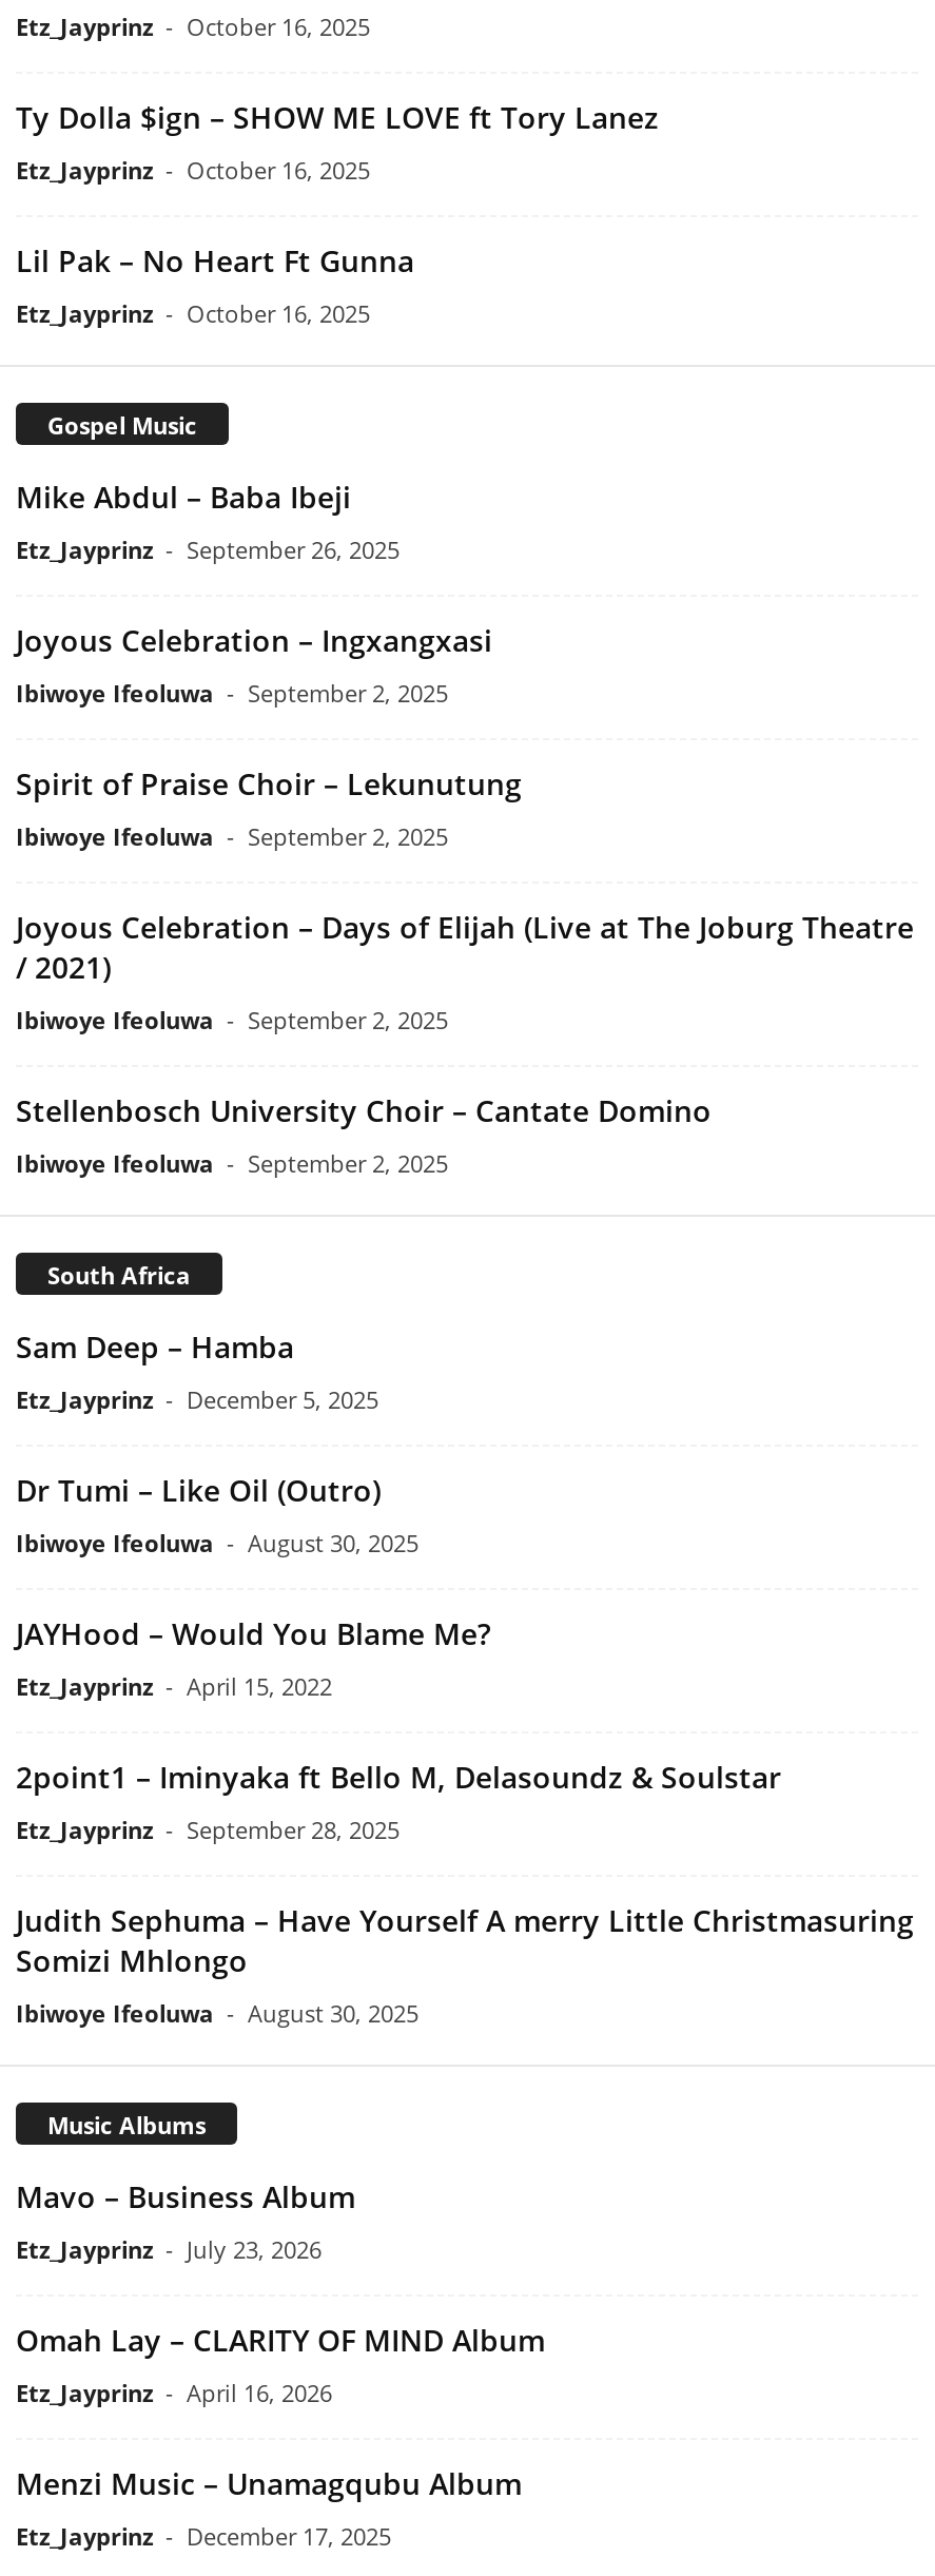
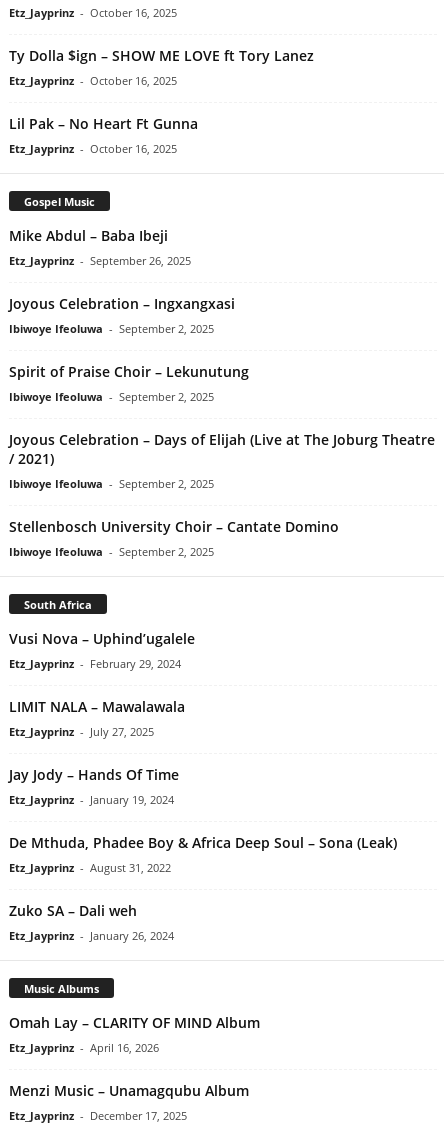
- Sam Deep – Hamba
- Etz_Jayprinz - December 5, 2025
+ Vusi Nova – Uphind’ugalele
+ Etz_Jayprinz - February 29, 2024

- Dr Tumi – Like Oil (Outro)
- Ibiwoye Ifeoluwa - August 30, 2025
+ LIMIT NALA – Mawalawala
+ Etz_Jayprinz - July 27, 2025

- JAYHood – Would You Blame Me?
- Etz_Jayprinz - April 15, 2022
+ Jay Jody – Hands Of Time
+ Etz_Jayprinz - January 19, 2024

- 2point1 – Iminyaka ft Bello M, Delasoundz & Soulstar
- Etz_Jayprinz - September 28, 2025
+ De Mthuda, Phadee Boy & Africa Deep Soul – Sona (Leak)
+ Etz_Jayprinz - August 31, 2022

- Judith Sephuma – Have Yourself A merry Little Christmasuring
- Somizi Mhlongo
- Ibiwoye Ifeoluwa - August 30, 2025
+ Zuko SA – Dali weh
+ Etz_Jayprinz - January 26, 2024

- Mavo – Business Album
- Etz_Jayprinz - July 23, 2026
